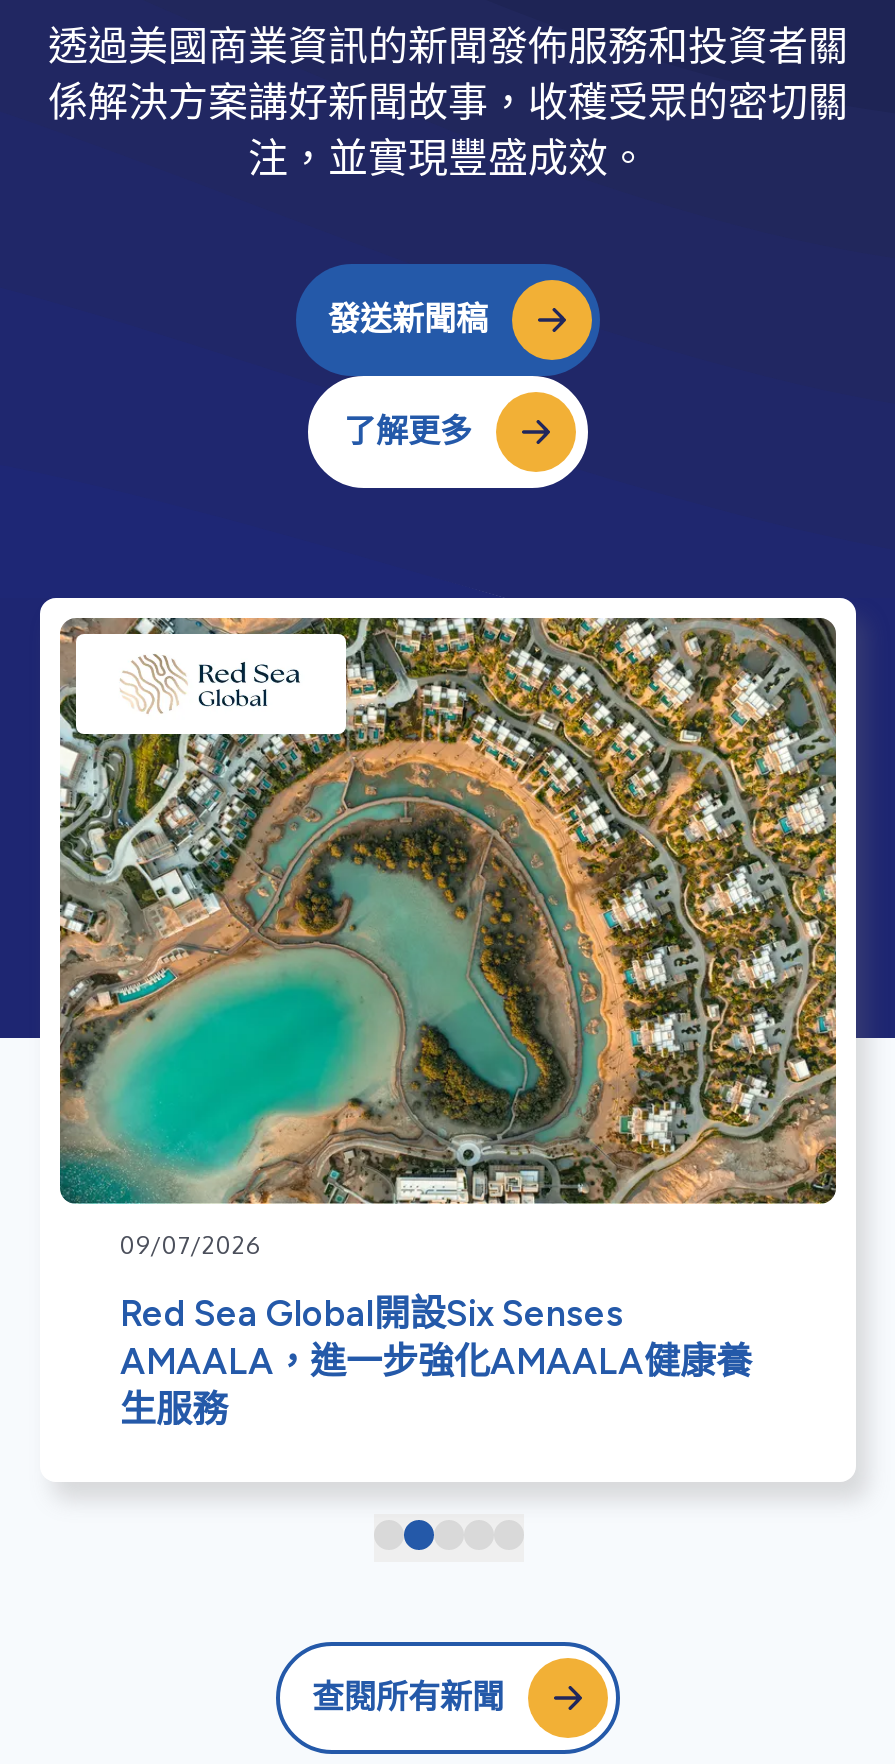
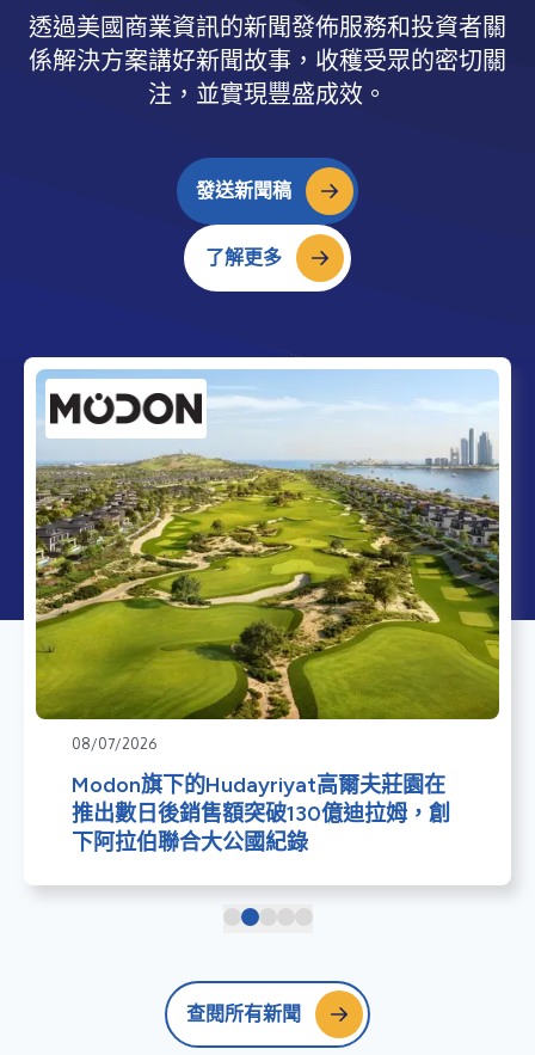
- [image]
- 09/07/2026
+ [image]
+ 08/07/2026

- Red Sea Global開設Six Senses
- AMAALA，進一步強化AMAALA健康養
- 生服務
+ Modon旗下的Hudayriyat高爾夫莊園在
+ 推出數日後銷售額突破130億迪拉姆，創
+ 下阿拉伯聯合大公國紀錄
